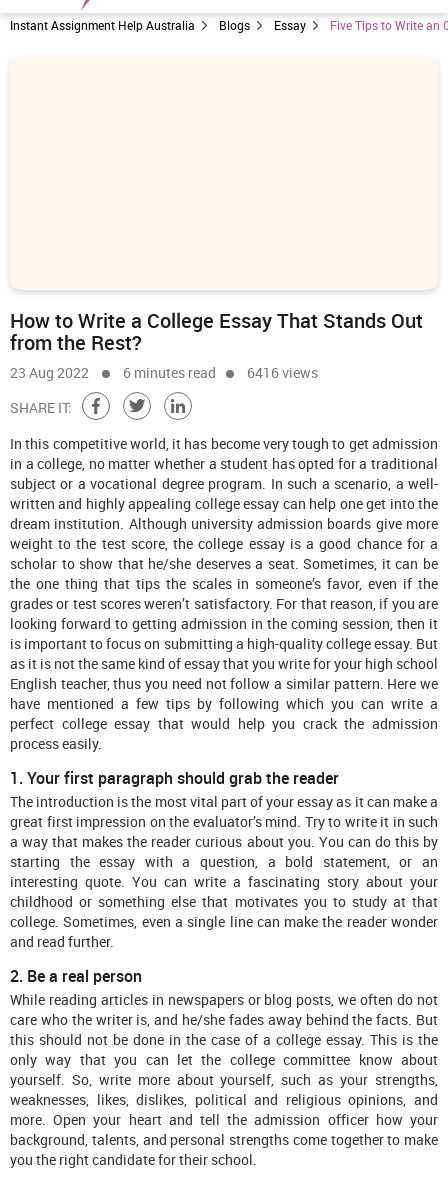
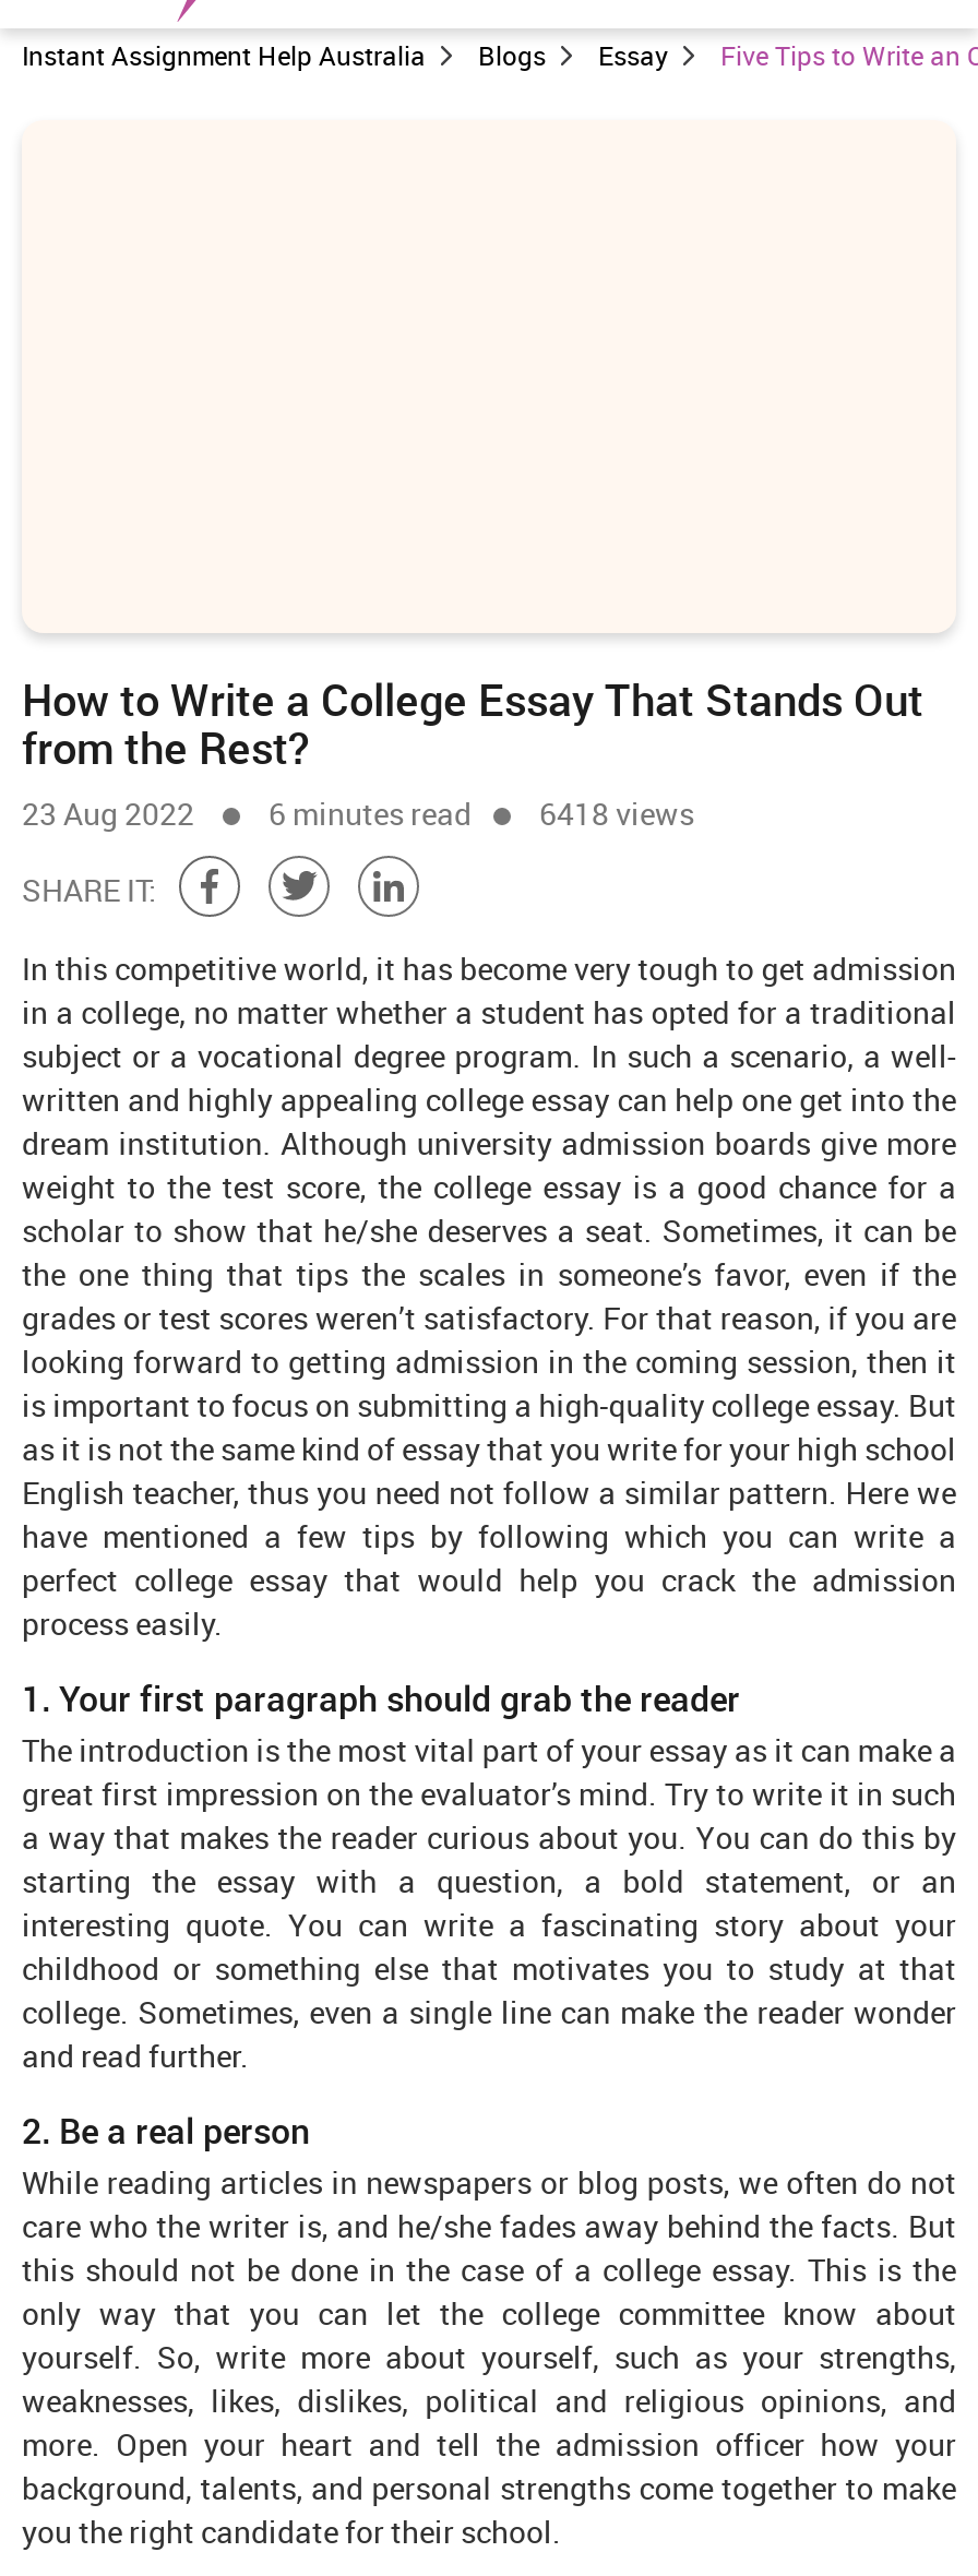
- 23 Aug 2022 6 minutes read 6416 views
+ 23 Aug 2022 6 minutes read 6418 views
